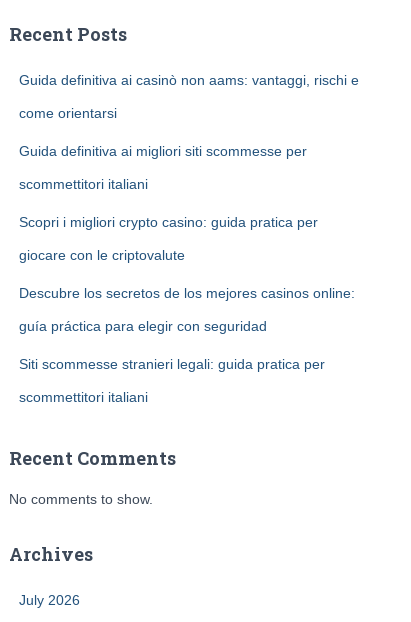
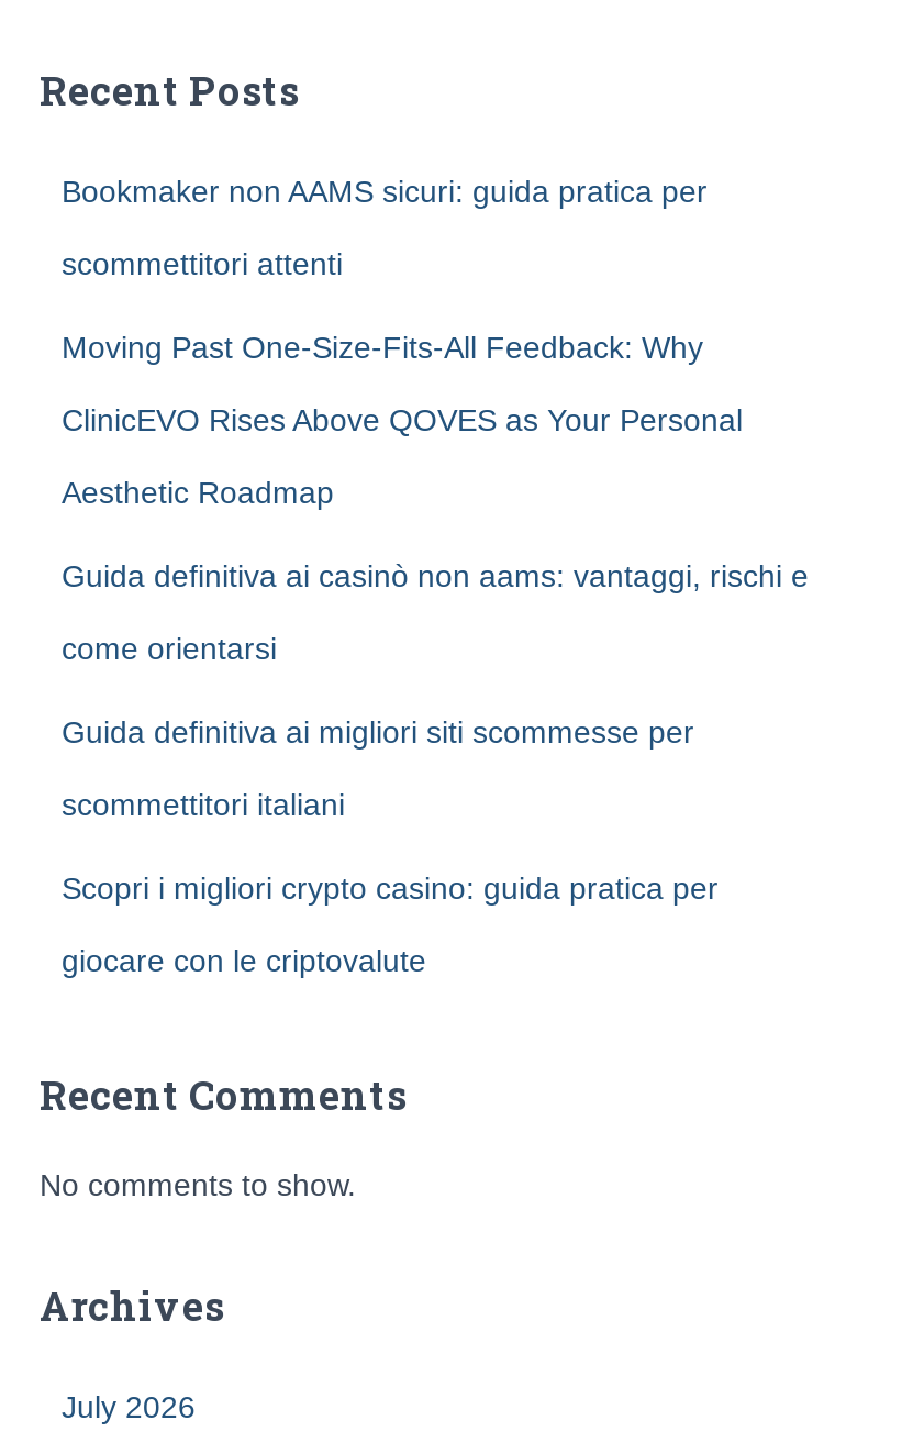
+ Bookmaker non AAMS sicuri: guida pratica per
+ scommettitori attenti
+ Moving Past One-Size-Fits-All Feedback: Why
+ ClinicEVO Rises Above QOVES as Your Personal
+ Aesthetic Roadmap

moved down: Guida definitiva ai casinò non aams: vantaggi, rischi e | come orientarsi | Guida definitiva ai migliori siti scommesse per | scommettitori italiani | Scopri i migliori crypto casino: guida pratica per | giocare con le criptovalute

- Descubre los secretos de los mejores casinos online:
- guía práctica para elegir con seguridad
- Siti scommesse stranieri legali: guida pratica per
- scommettitori italiani
